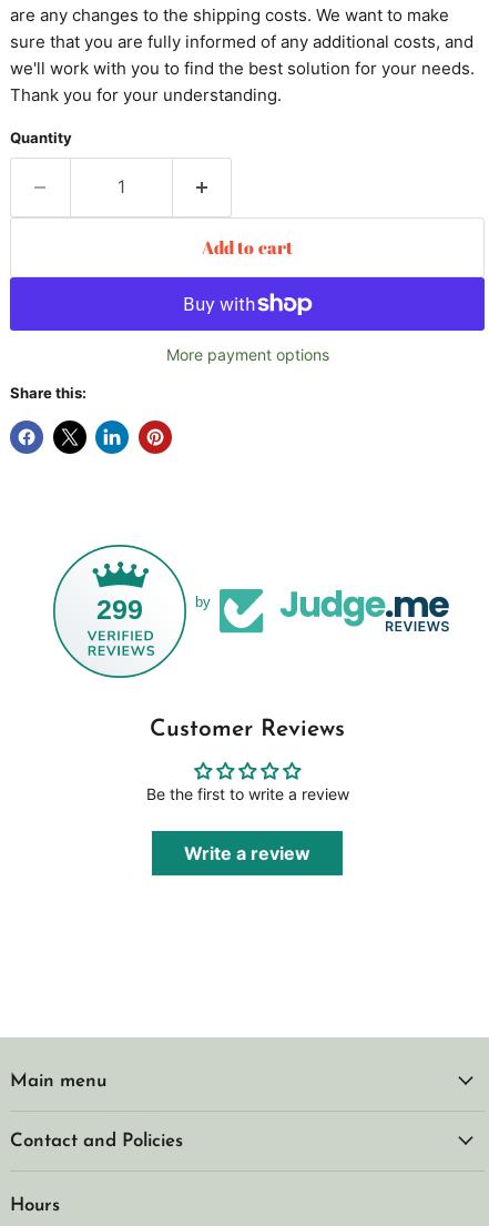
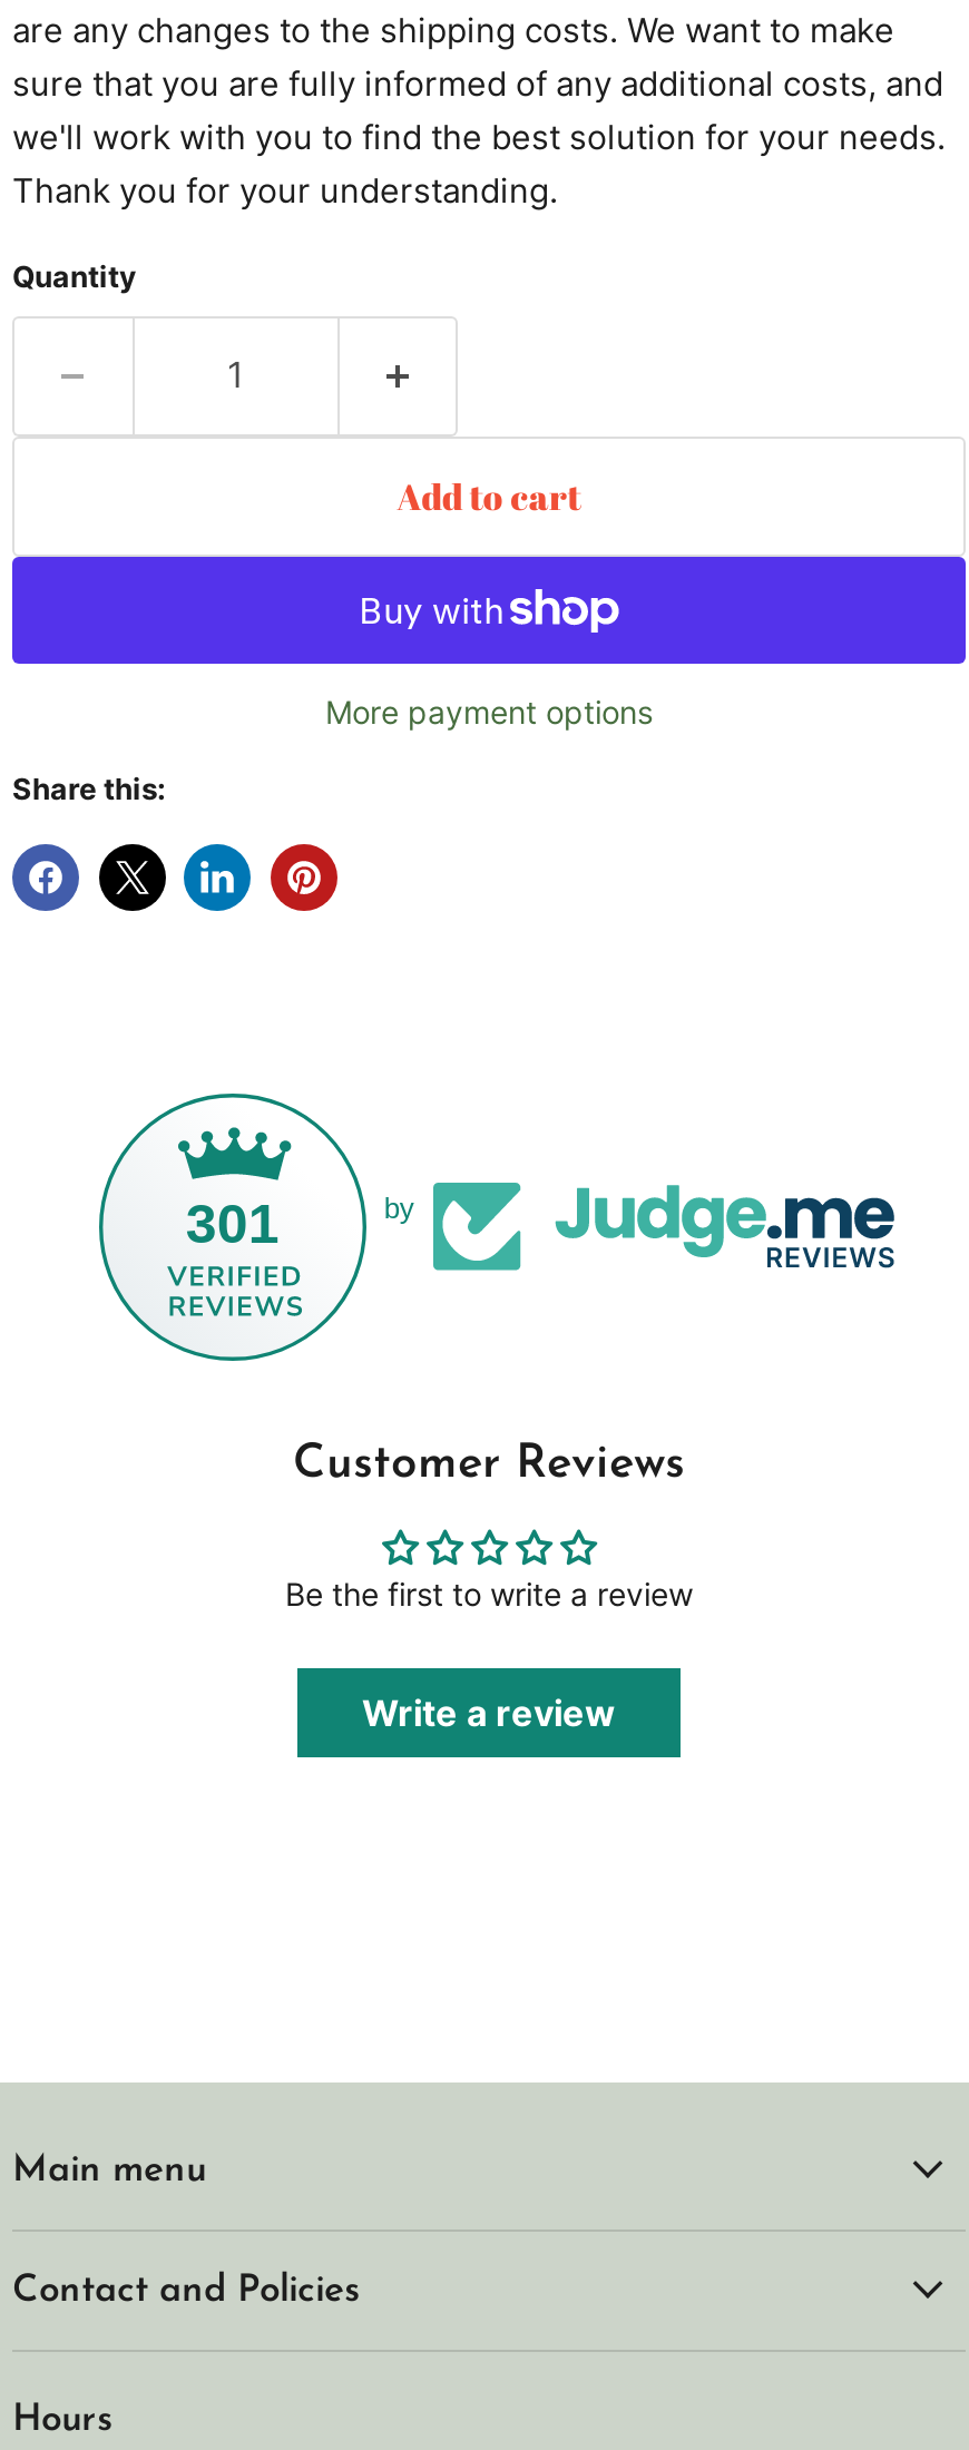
- 299
+ 301
